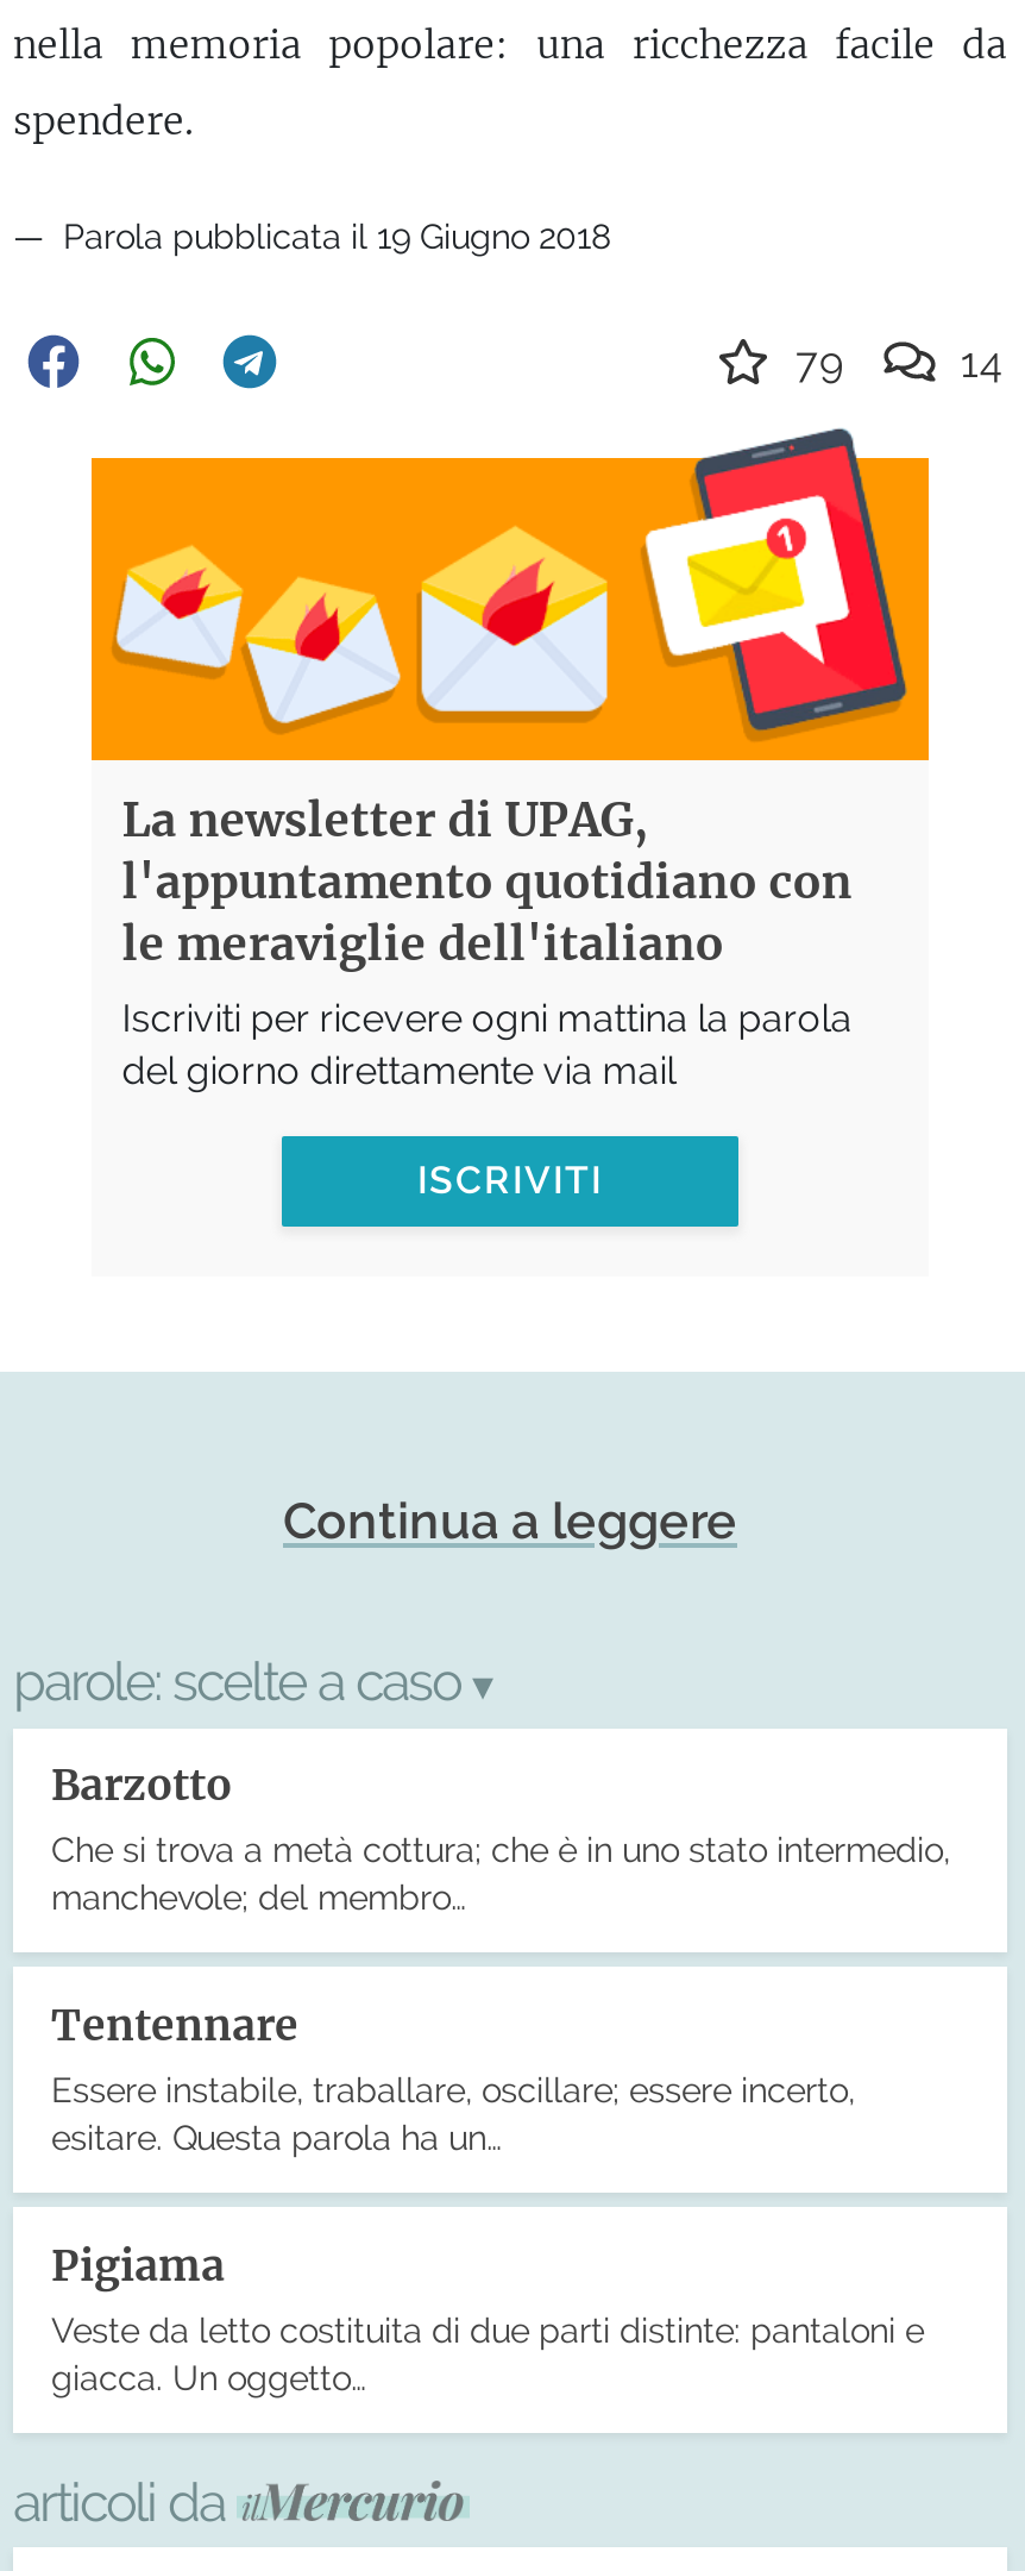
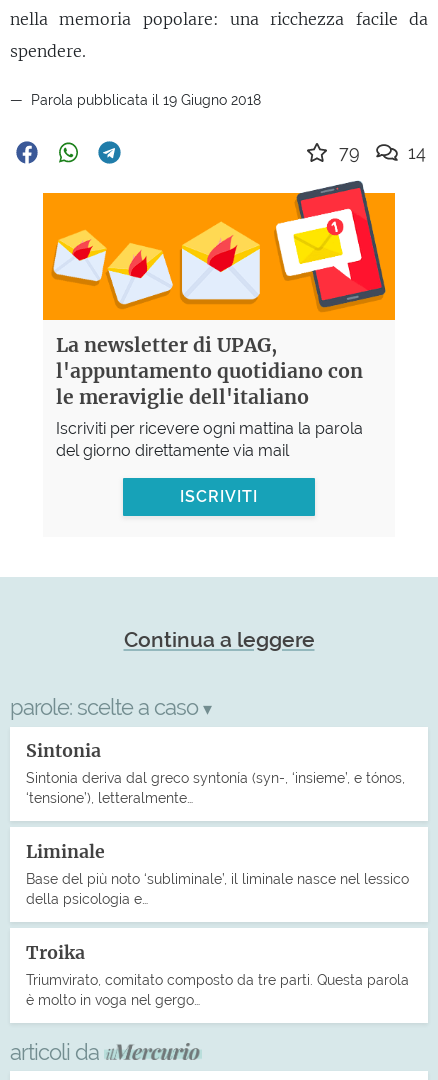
- Barzotto
- Che si trova a metà cottura; che è in uno stato intermedio,
- manchevole; del membro…
+ Sintonia
+ Sintonia deriva dal greco syntonía (syn-, ‘insieme’, e tónos,
+ ‘tensione’), letteralmente…

- Tentennare
- Essere instabile, traballare, oscillare; essere incerto,
- esitare. Questa parola ha un…
+ Liminale
+ Base del più noto ‘subliminale’, il liminale nasce nel lessico
+ della psicologia e…

- Pigiama
- Veste da letto costituita di due parti distinte: pantaloni e
- giacca. Un oggetto…
+ Troika
+ Triumvirato, comitato composto da tre parti. Questa parola
+ è molto in voga nel gergo…
